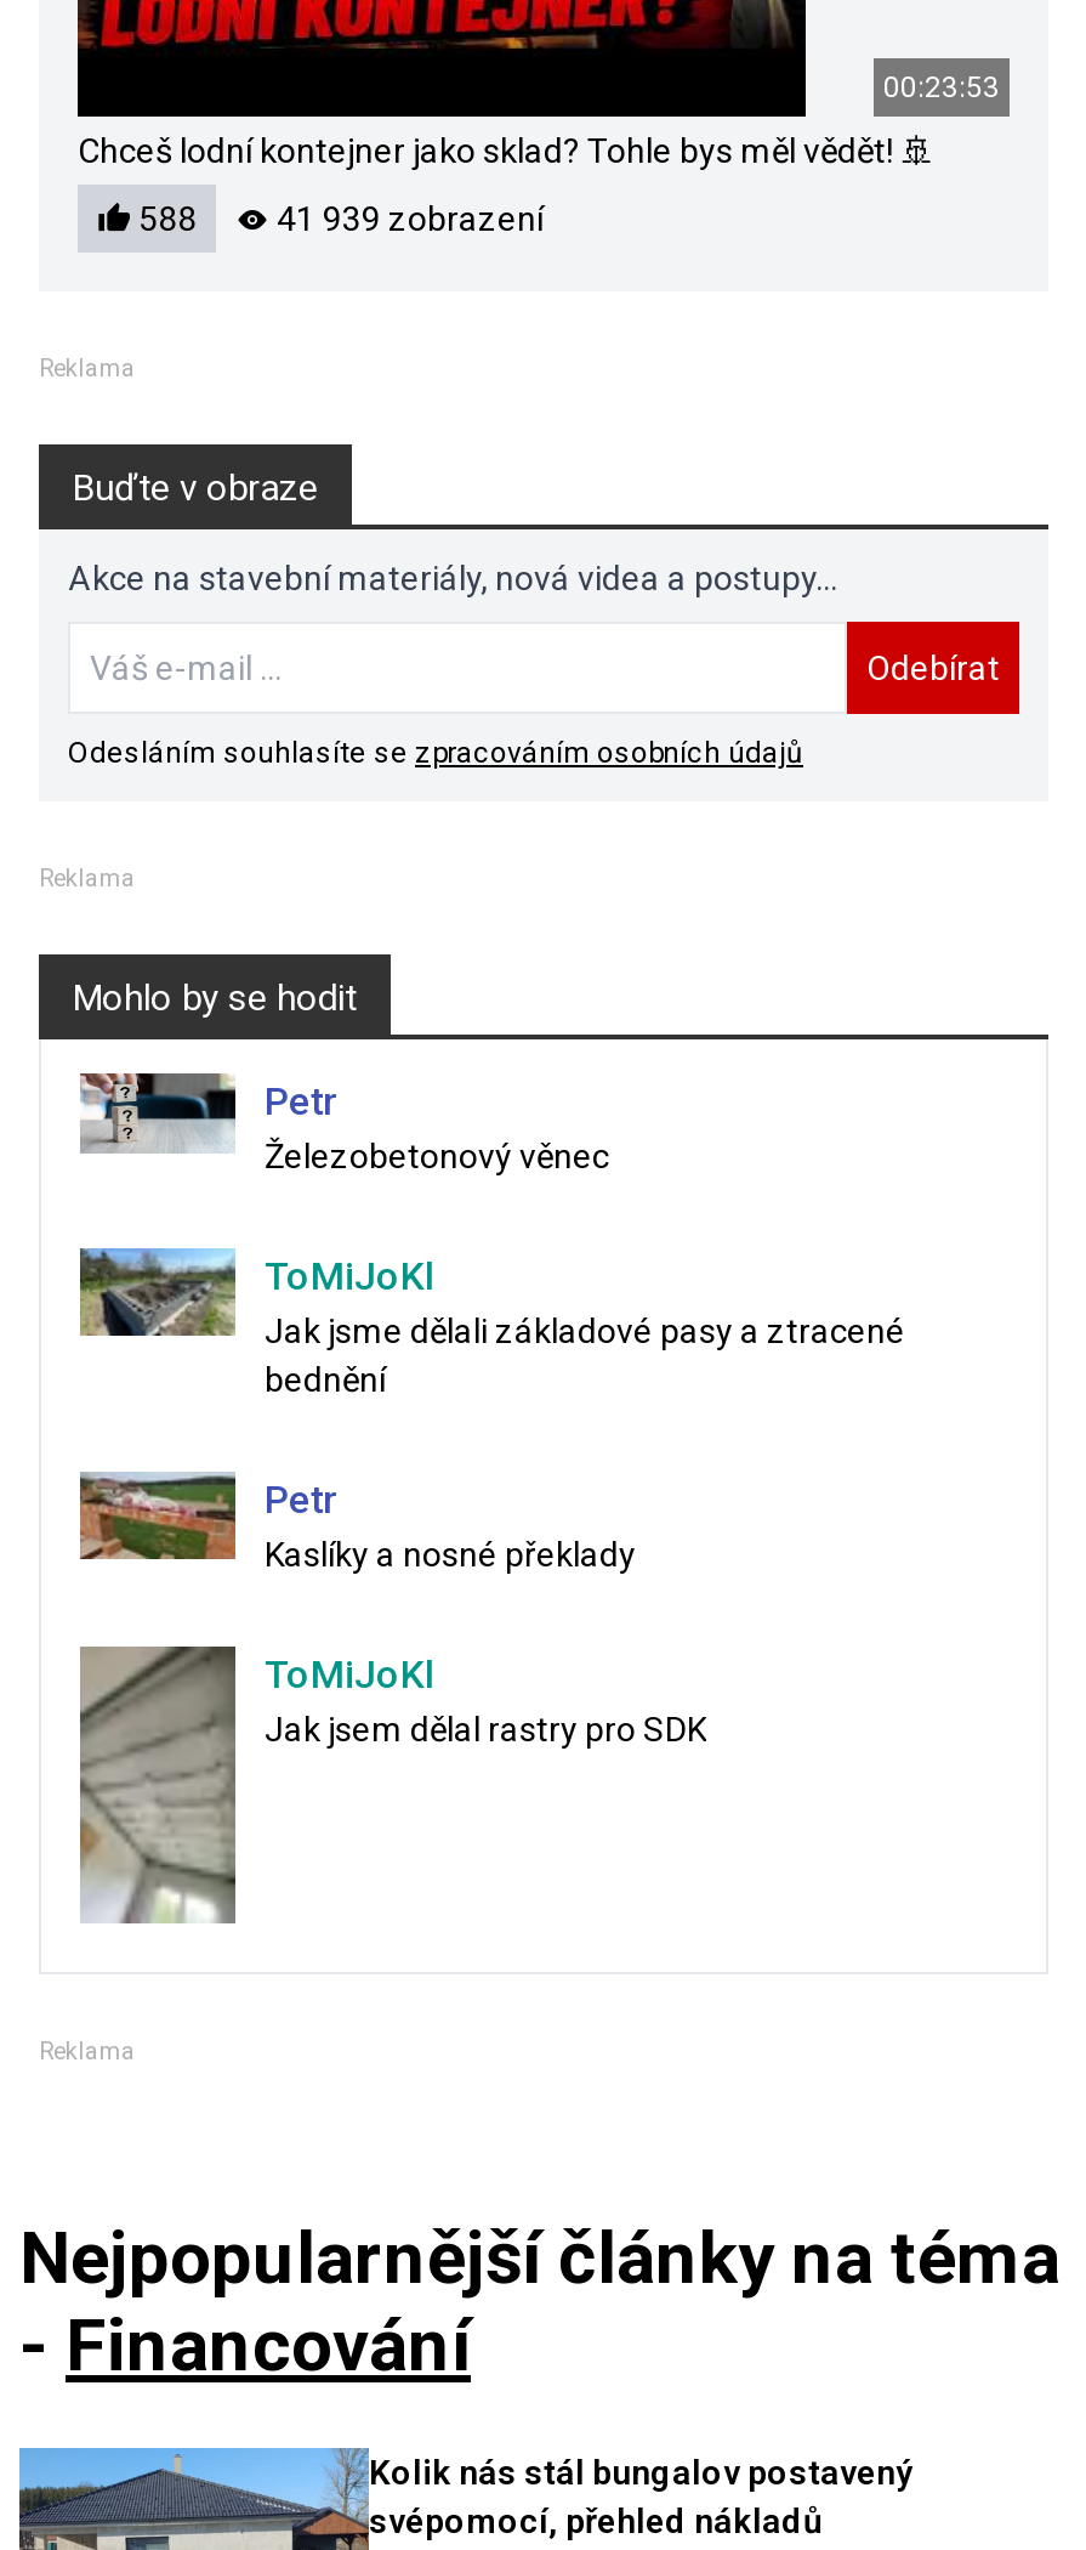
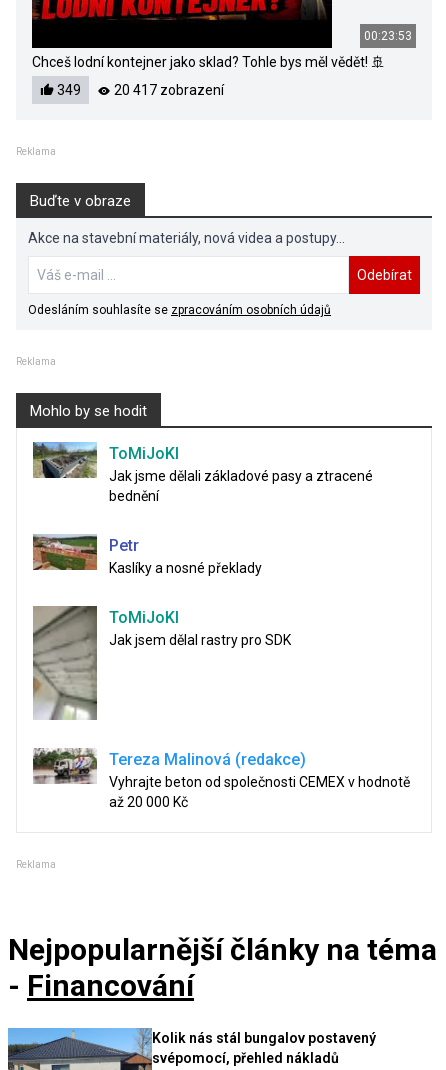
- 588
+ 349

- 41 939 zobrazení
+ 20 417 zobrazení

- [image]
- Petr
- Železobetonový věnec

moved up: [image] | ToMiJoKl | Jak jsme dělali základové pasy a ztracené | bednění | Petr | Kaslíky a nosné překlady | ToMiJoKl | Jak jsem dělal rastry pro SDK

moved up: [image]

+ [image]
+ Tereza Malinová (redakce)
+ Vyhrajte beton od společnosti CEMEX v hodnotě
+ až 20 000 Kč
